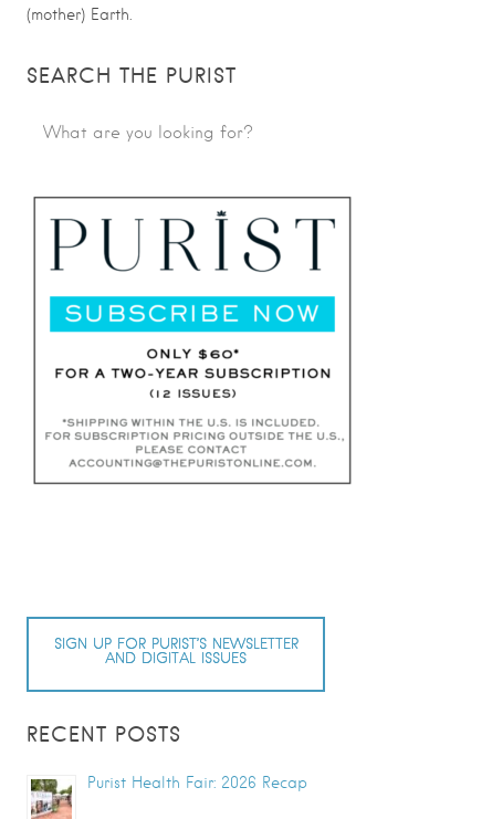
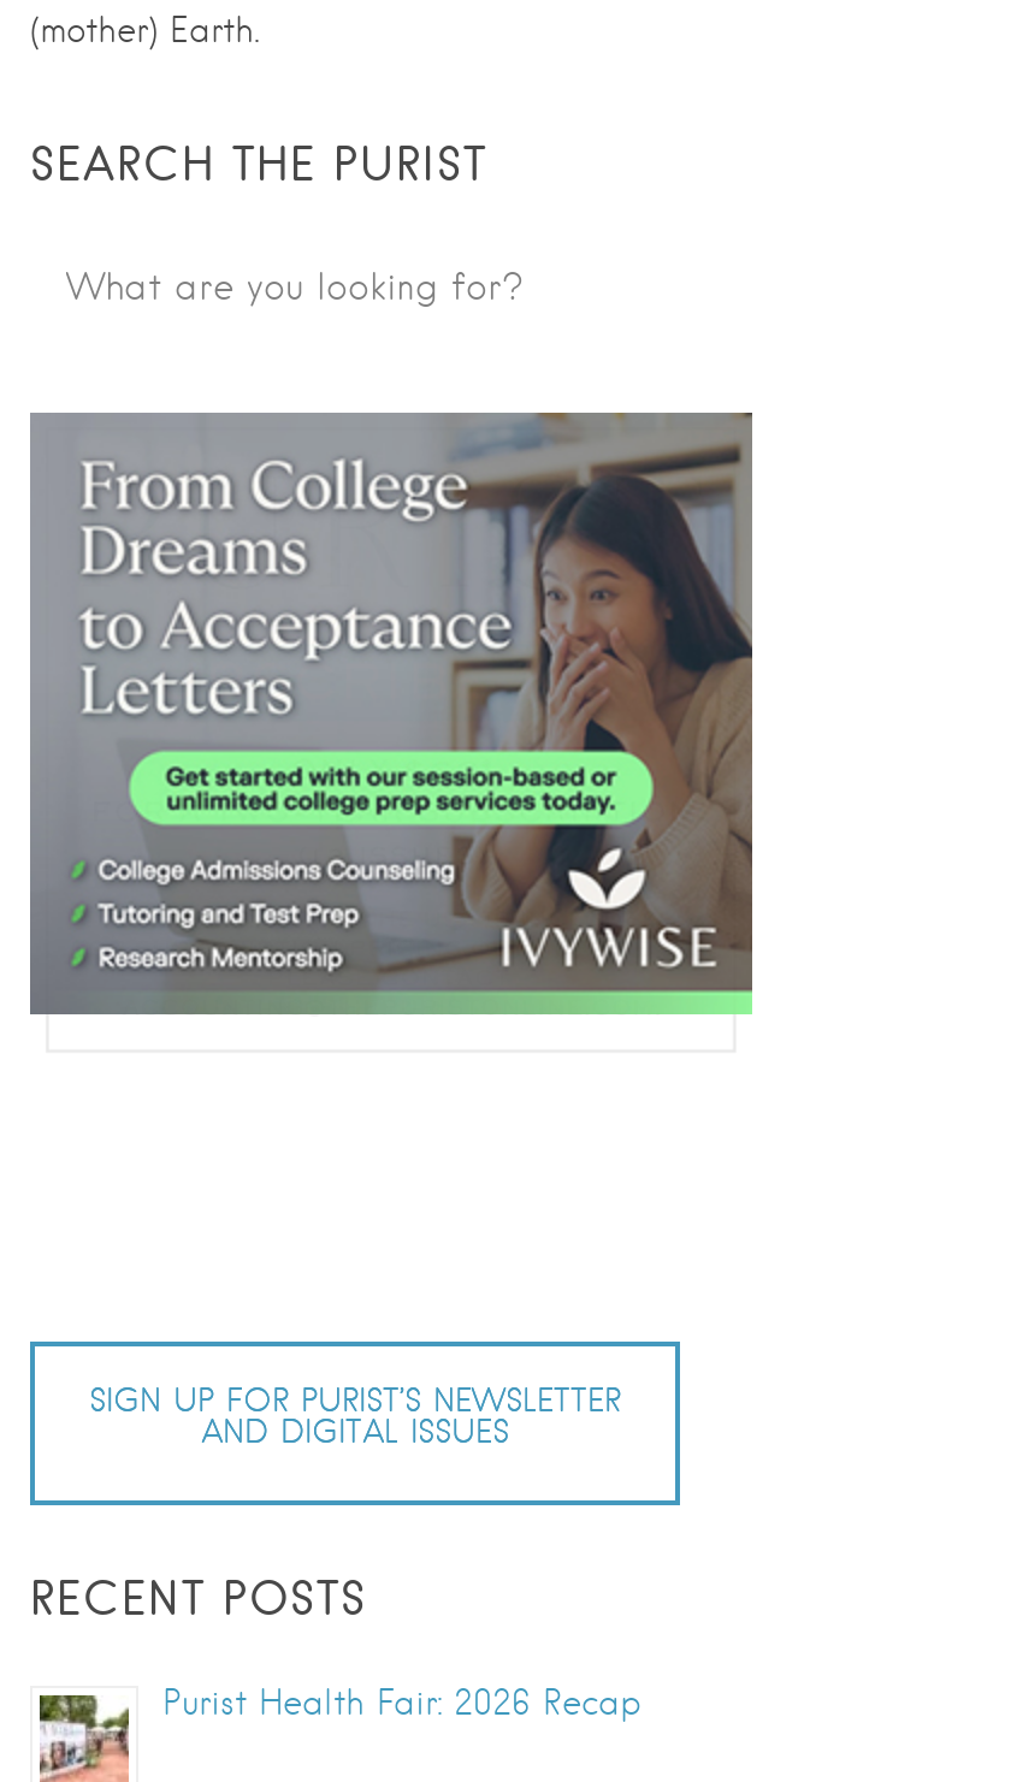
- [image]
+ [image]
